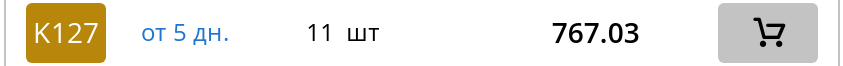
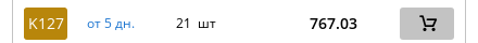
- 11 шт
+ 21 шт
